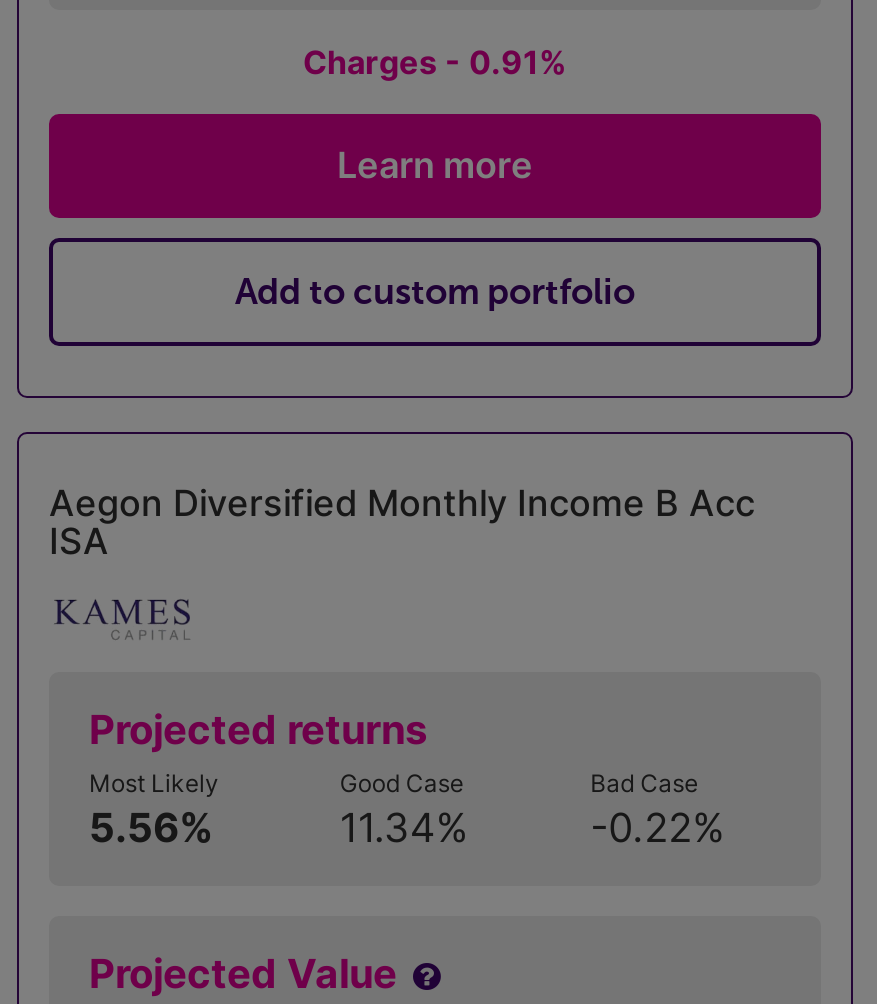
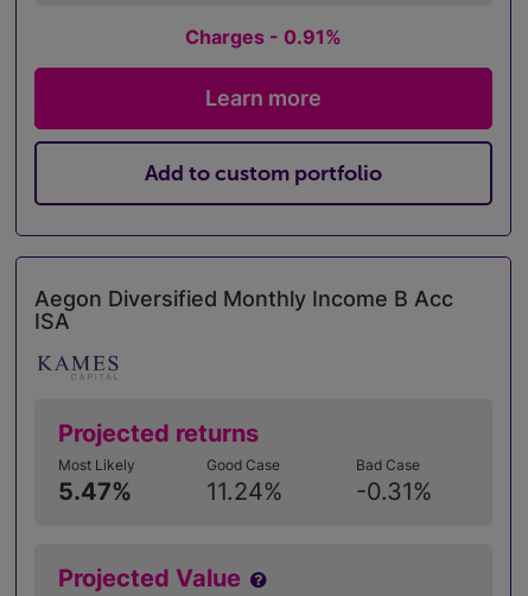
- 5.56%
+ 5.47%

- 11.34%
+ 11.24%

- -0.22%
+ -0.31%
